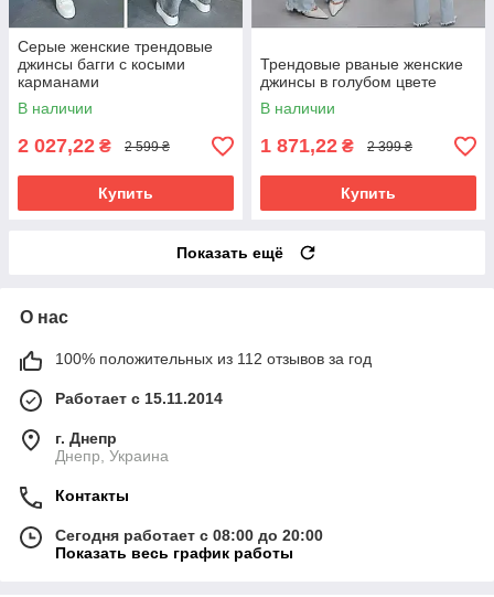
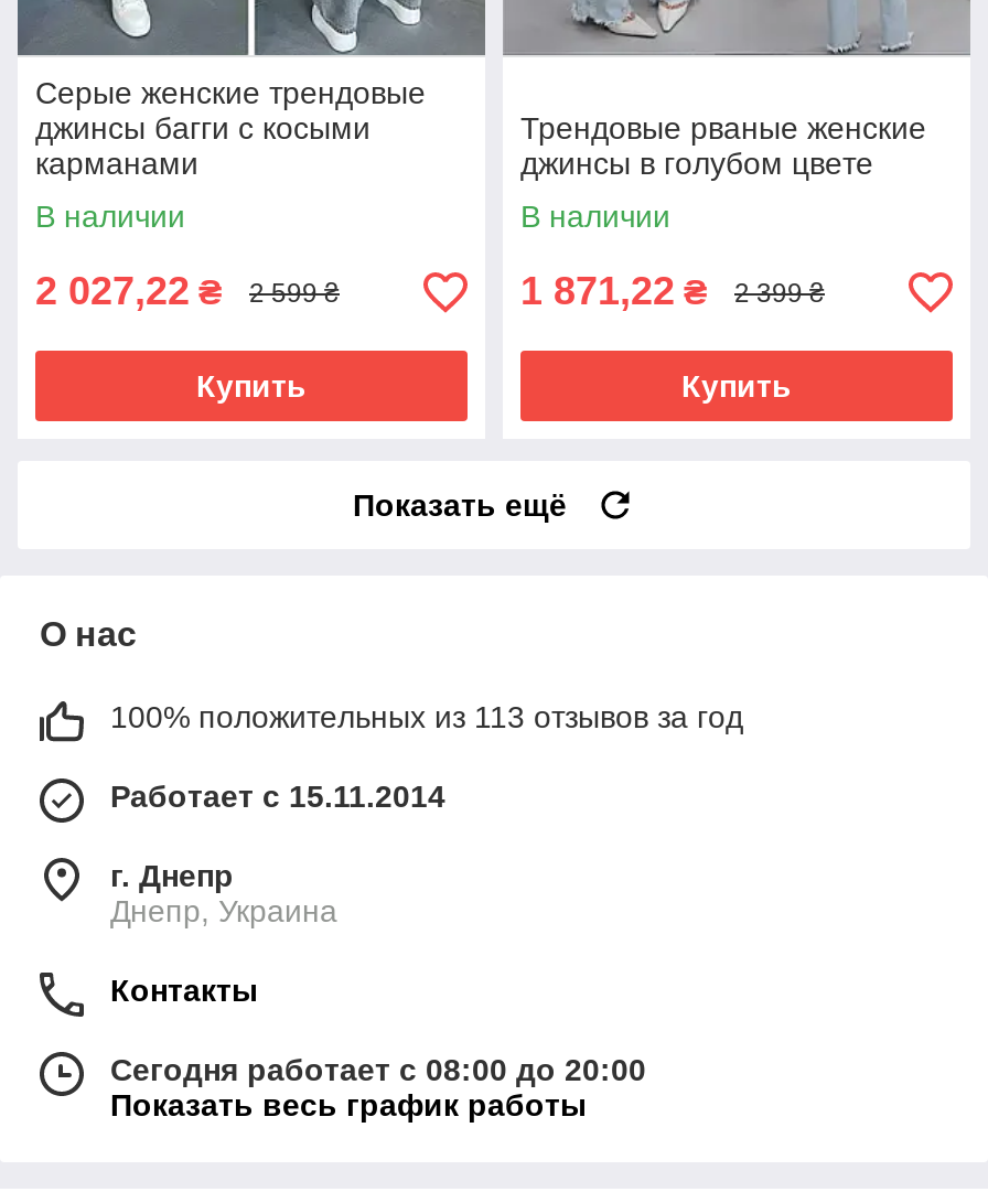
- 100% положительных из 112 отзывов за год
+ 100% положительных из 113 отзывов за год
